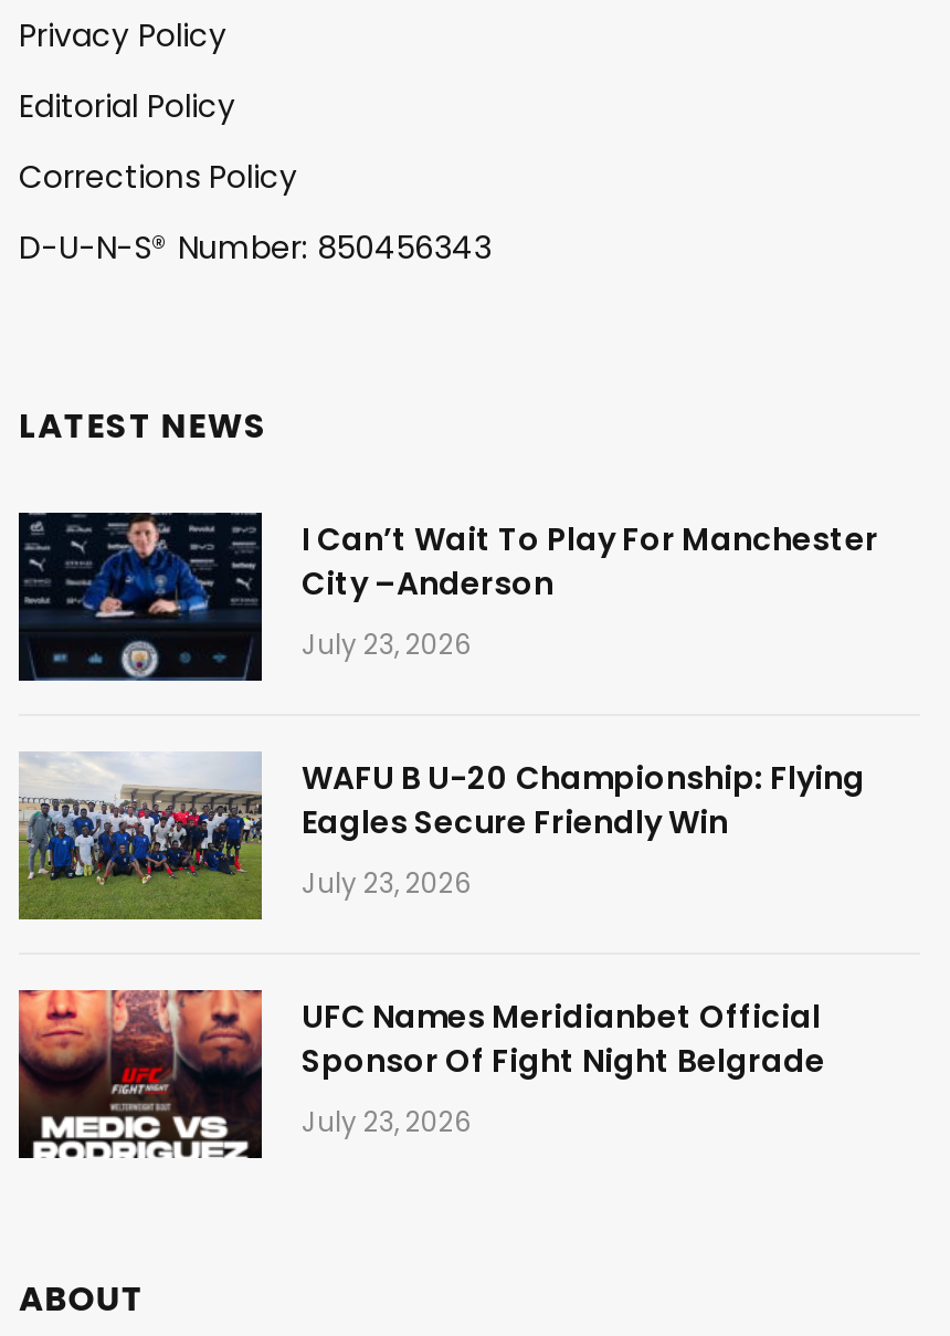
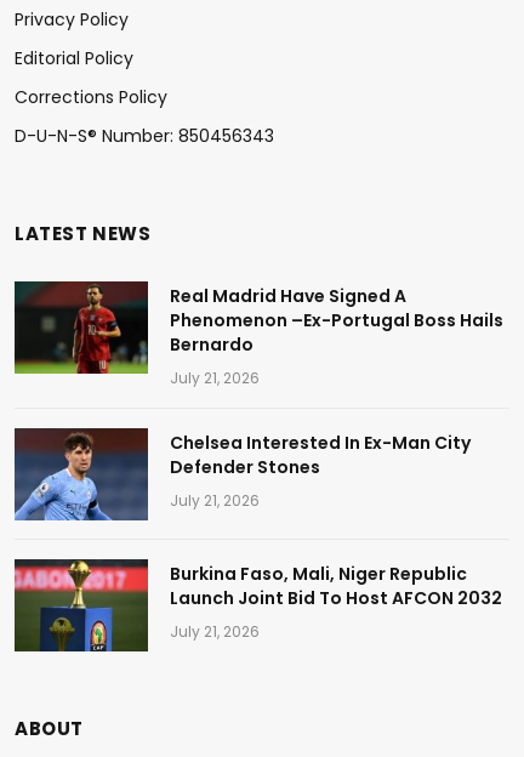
- [image]
- I Can’t Wait To Play For Manchester
- City –Anderson
- July 23, 2026
+ [image]
+ Real Madrid Have Signed A
+ Phenomenon –Ex-Portugal Boss Hails
+ Bernardo
+ July 21, 2026

- [image]
- WAFU B U-20 Championship: Flying
- Eagles Secure Friendly Win
- July 23, 2026
+ [image]
+ Chelsea Interested In Ex-Man City
+ Defender Stones
+ July 21, 2026

- [image]
- UFC Names Meridianbet Official
- Sponsor Of Fight Night Belgrade
- July 23, 2026
+ [image]
+ Burkina Faso, Mali, Niger Republic
+ Launch Joint Bid To Host AFCON 2032
+ July 21, 2026
